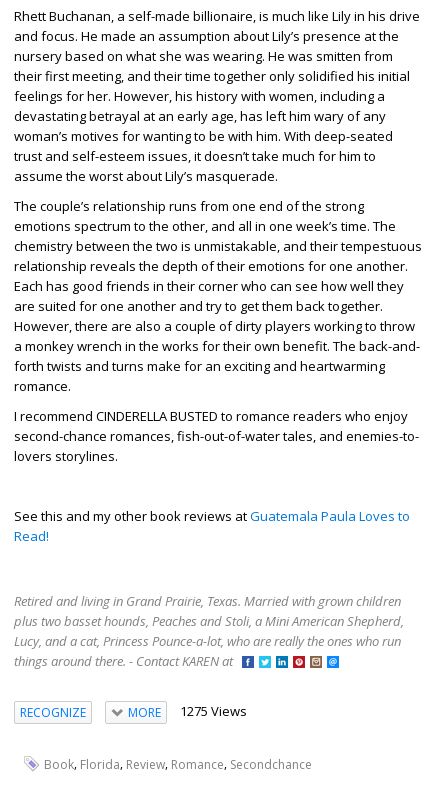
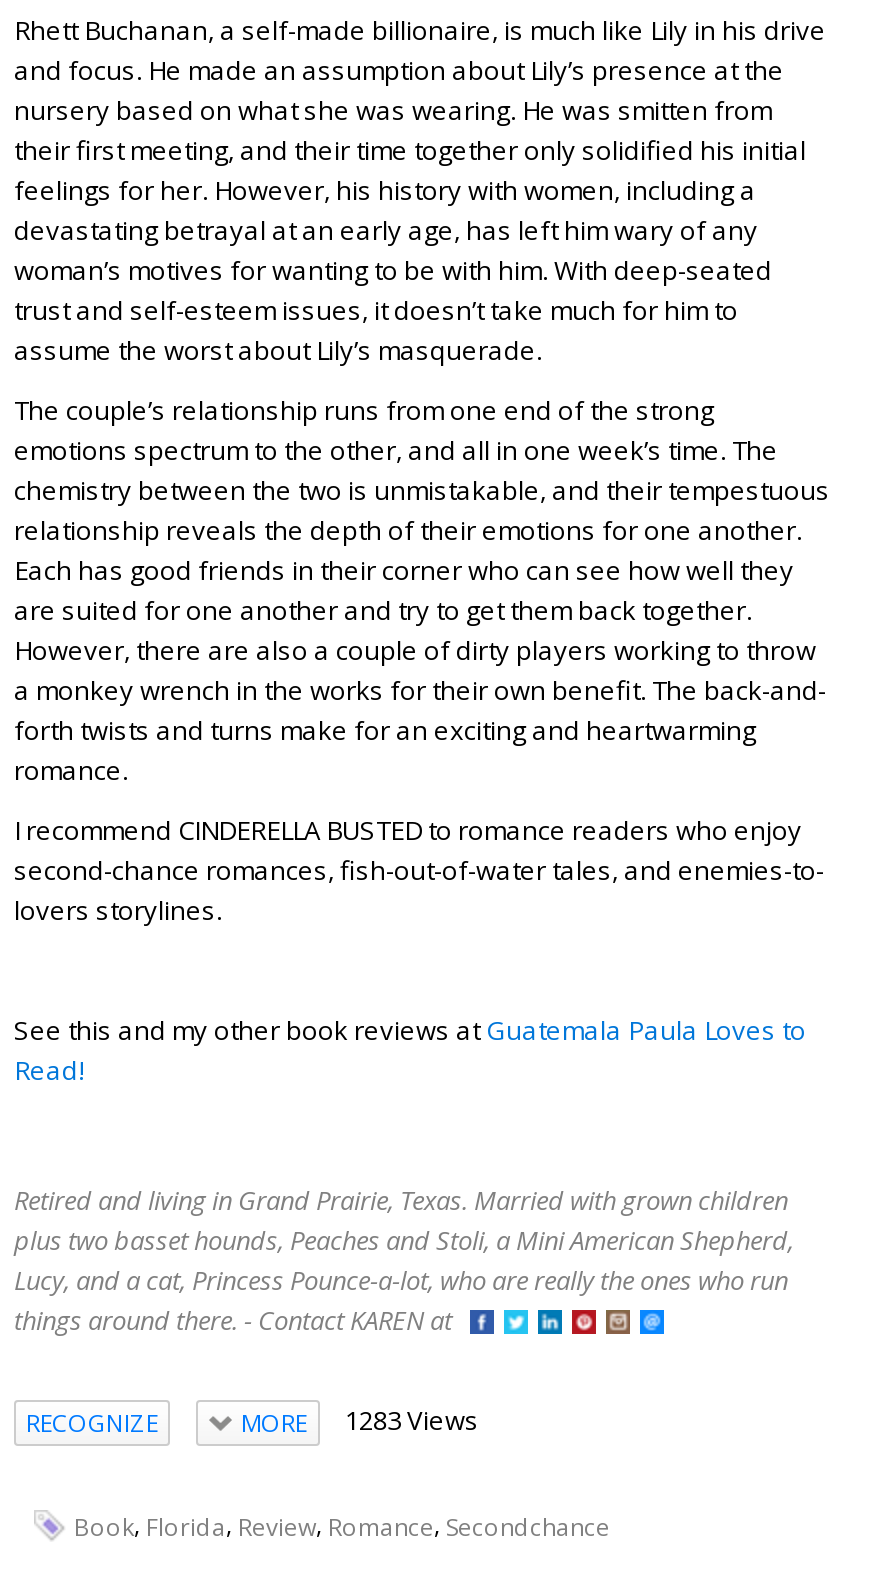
- MORE 1275 Views
+ MORE 1283 Views
